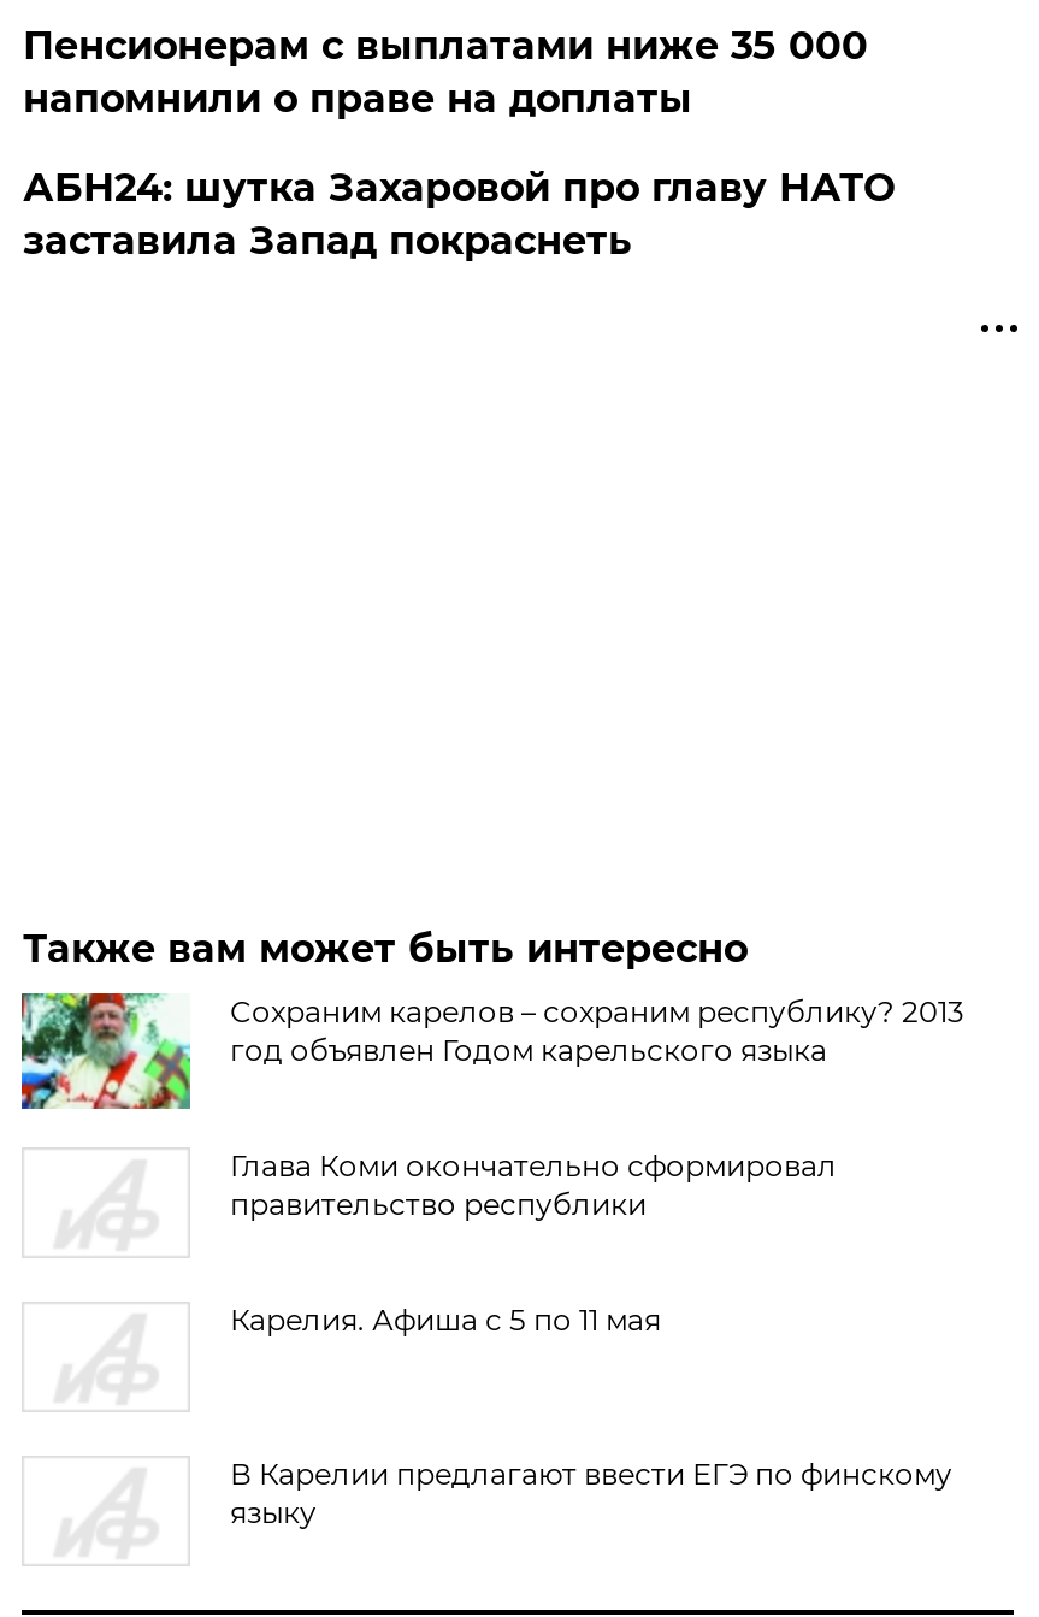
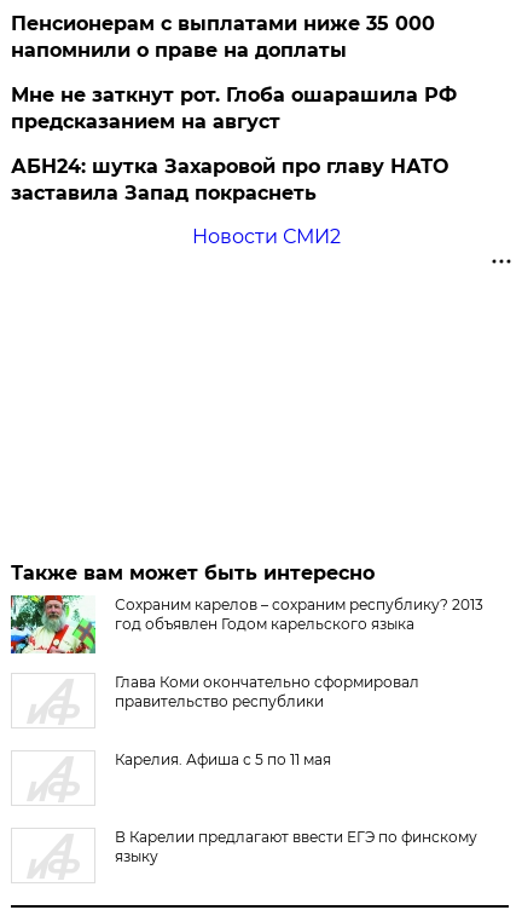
+ Мне не заткнут рот. Глоба ошарашила РФ
+ предсказанием на август

+ Новости СМИ2
